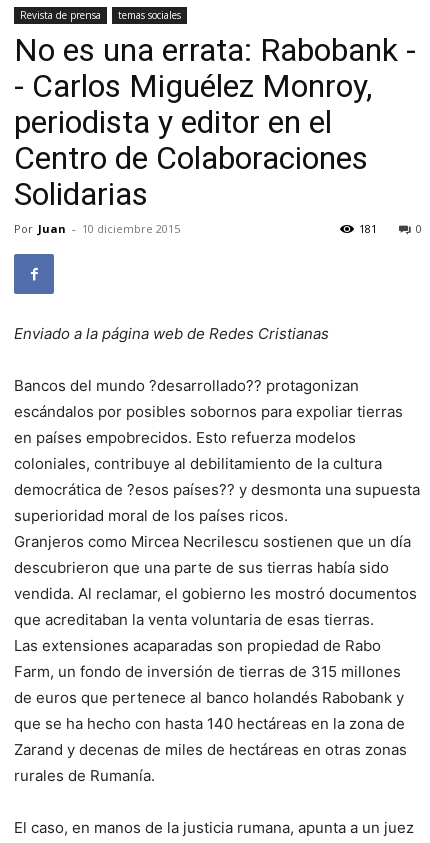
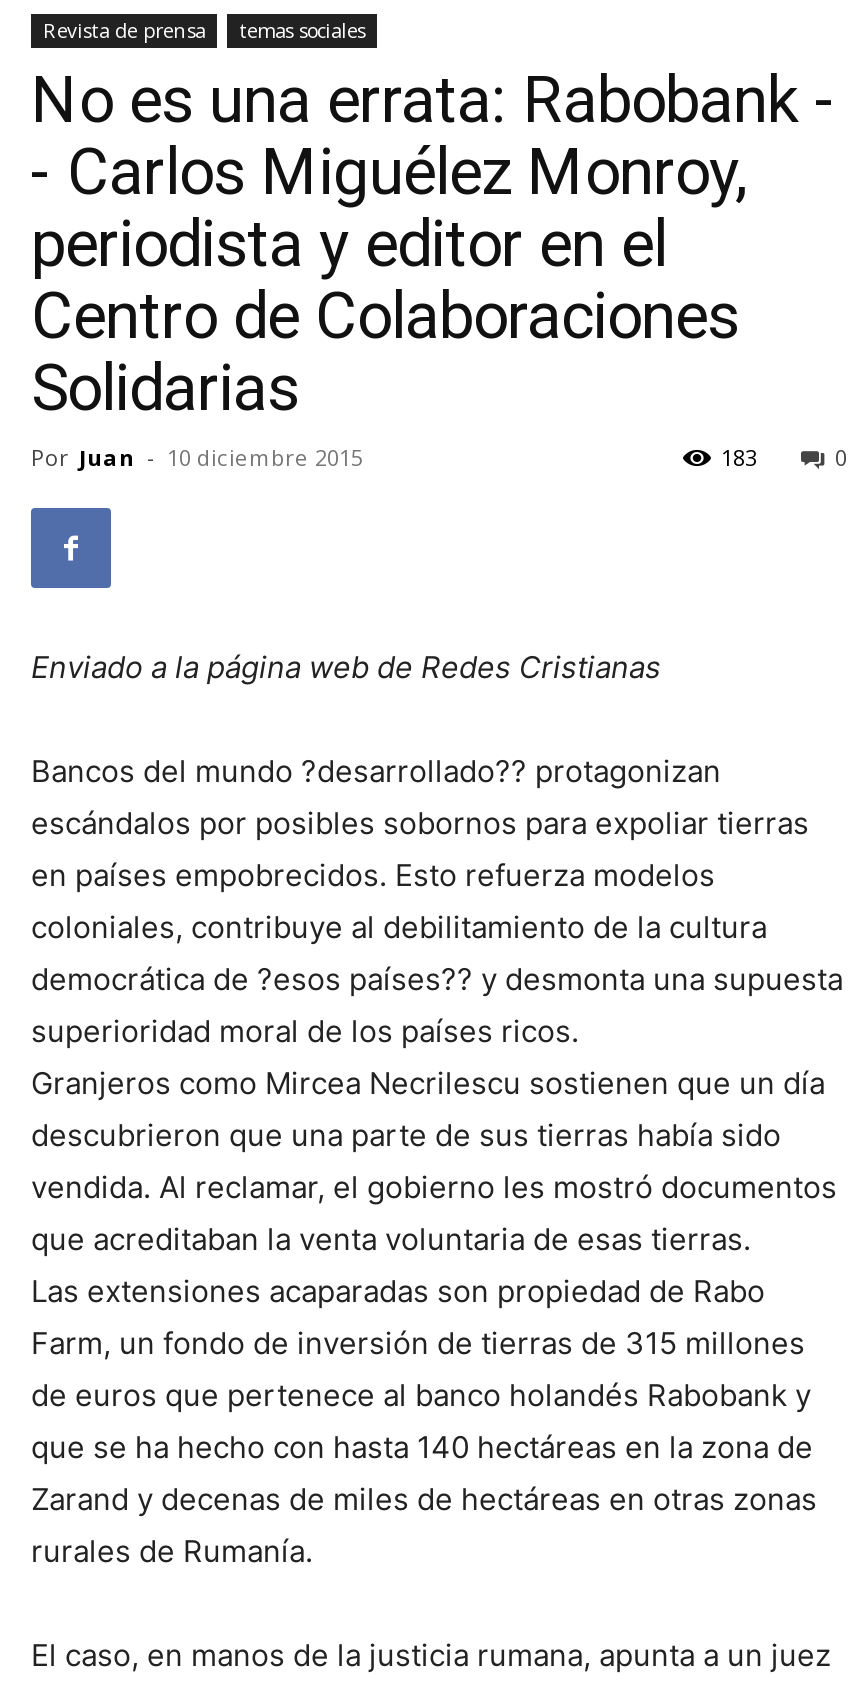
- 181
+ 183
